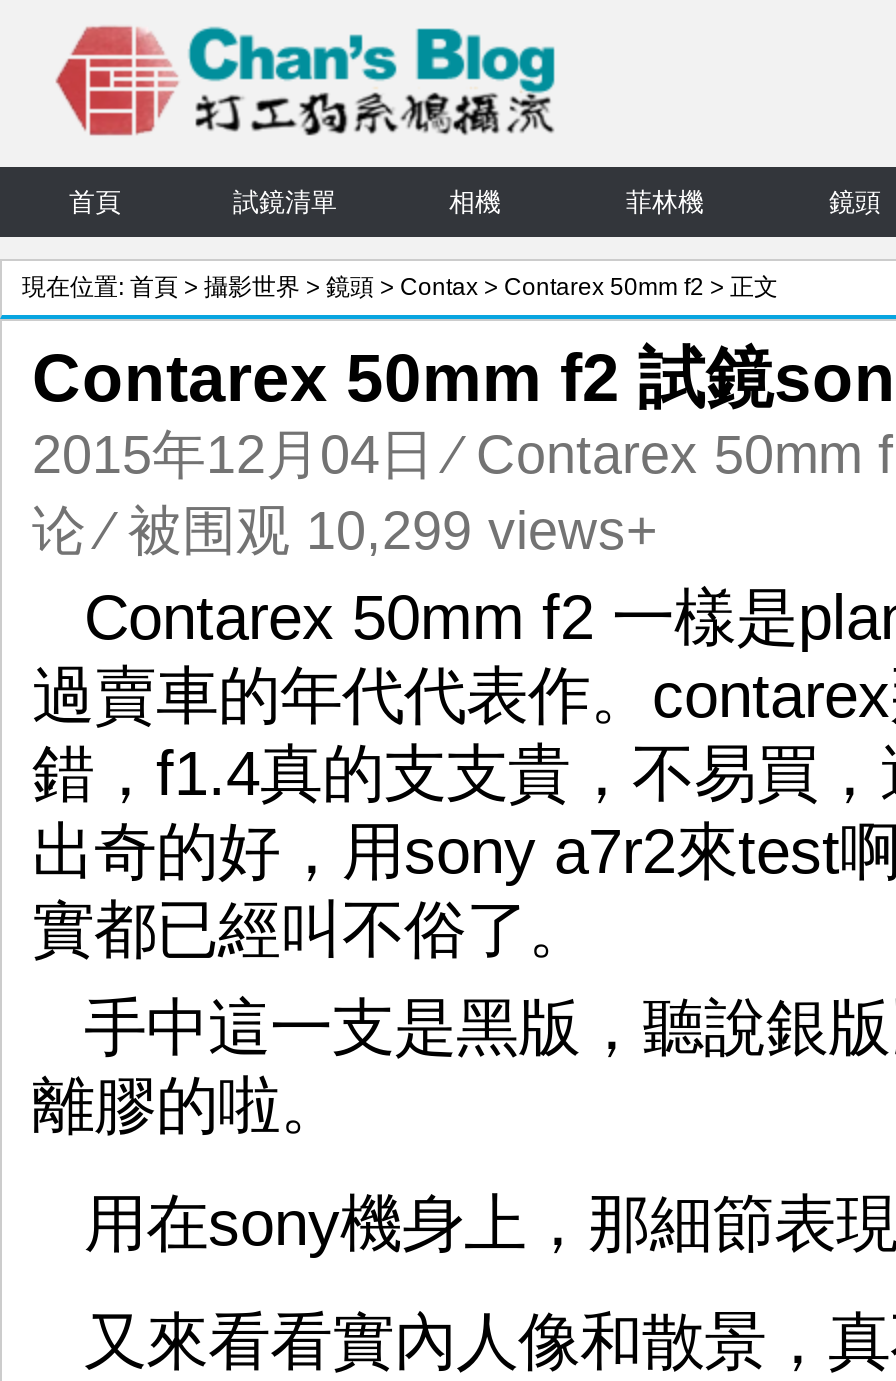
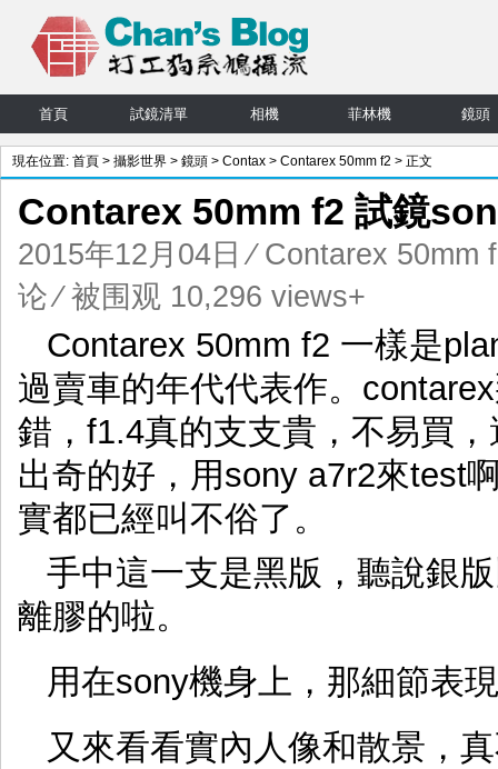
- 论⁄ 被围观 10,299 views+
+ 论⁄ 被围观 10,296 views+
